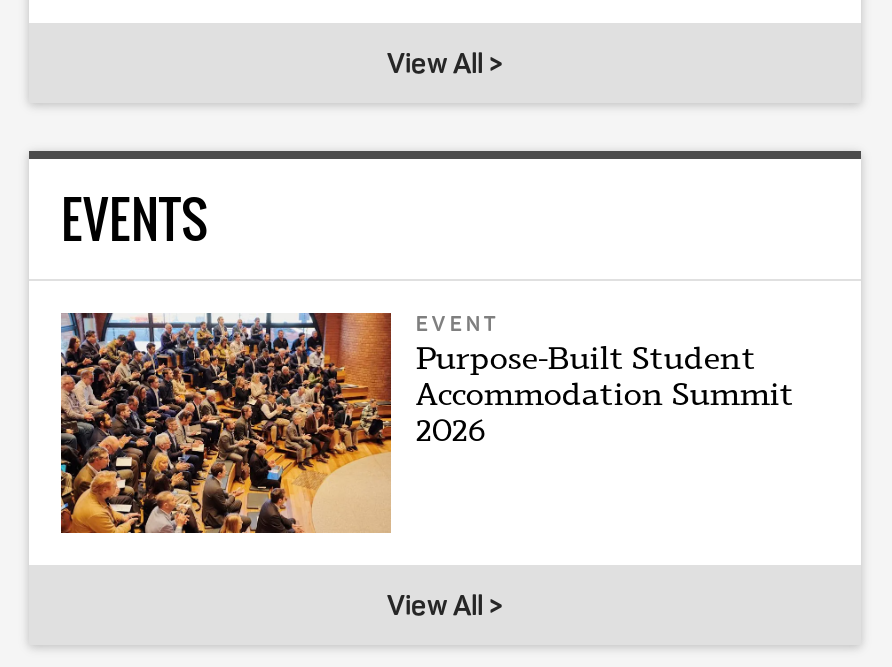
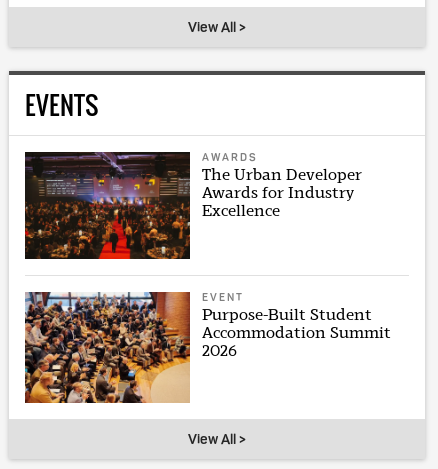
+ [image]
+ AWARDS
+ The Urban Developer
+ Awards for Industry
+ Excellence
